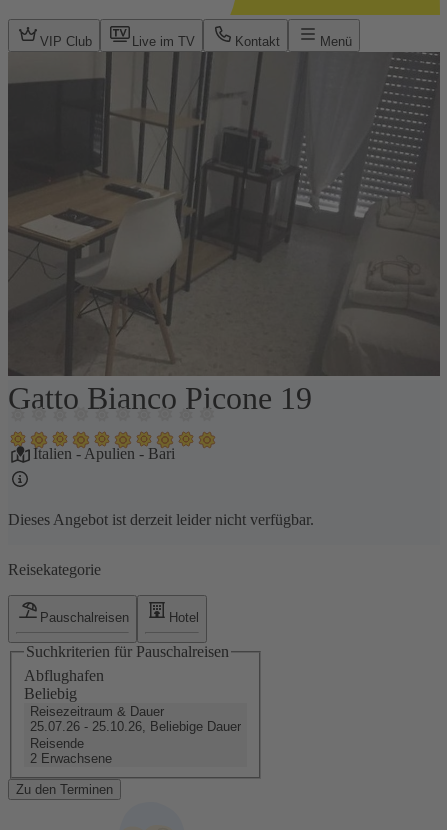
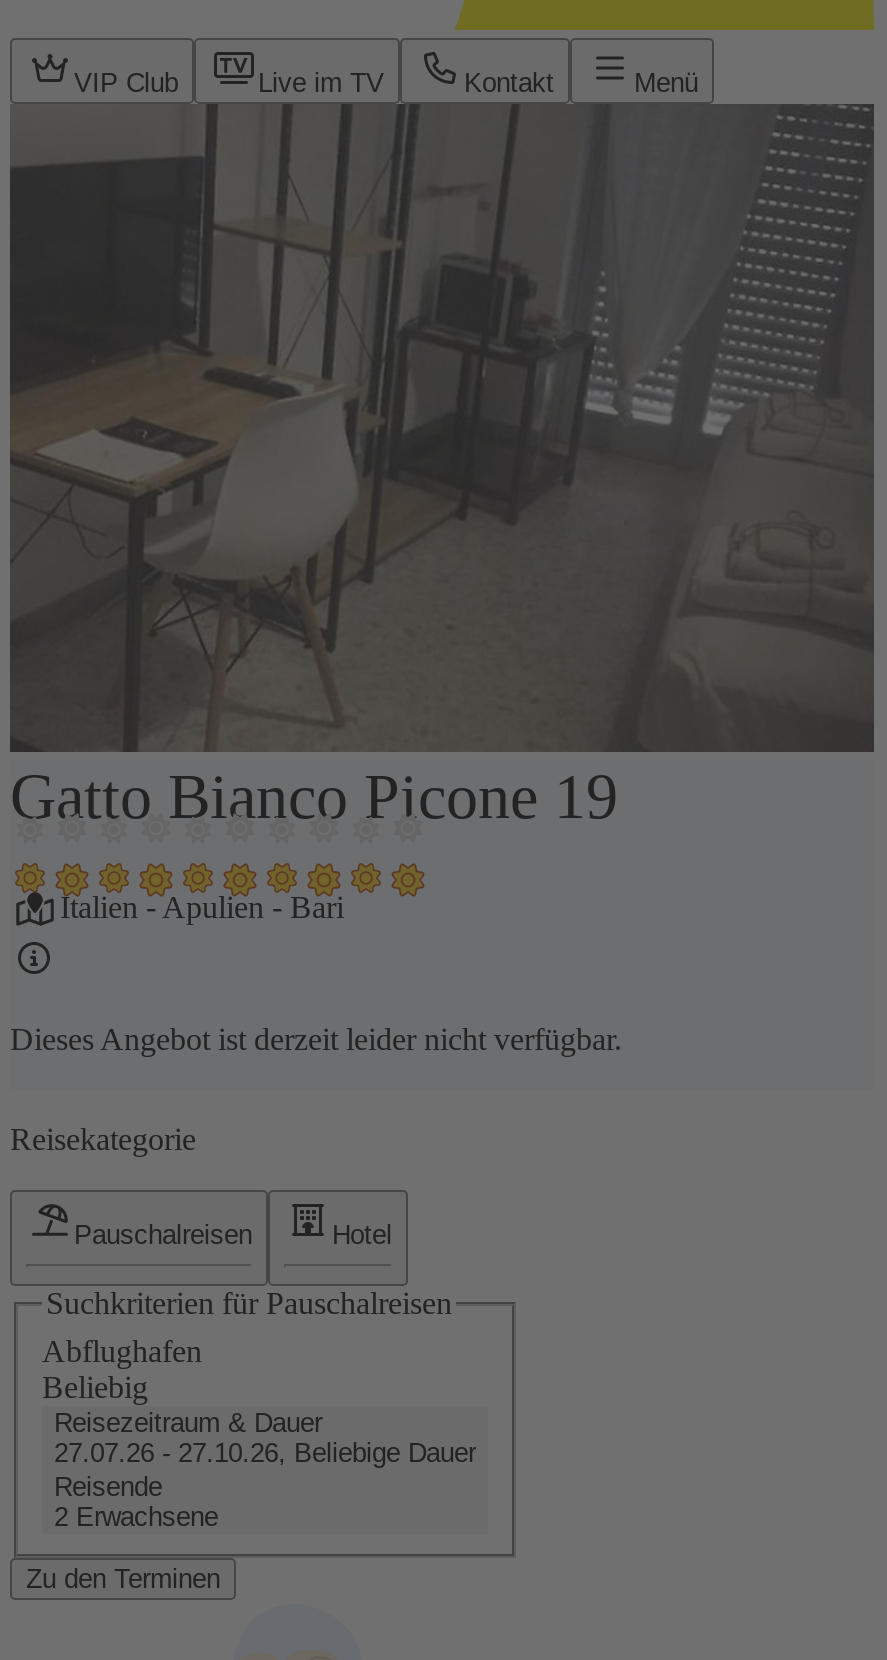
- 25.07.26 - 25.10.26, Beliebige Dauer
+ 27.07.26 - 27.10.26, Beliebige Dauer
